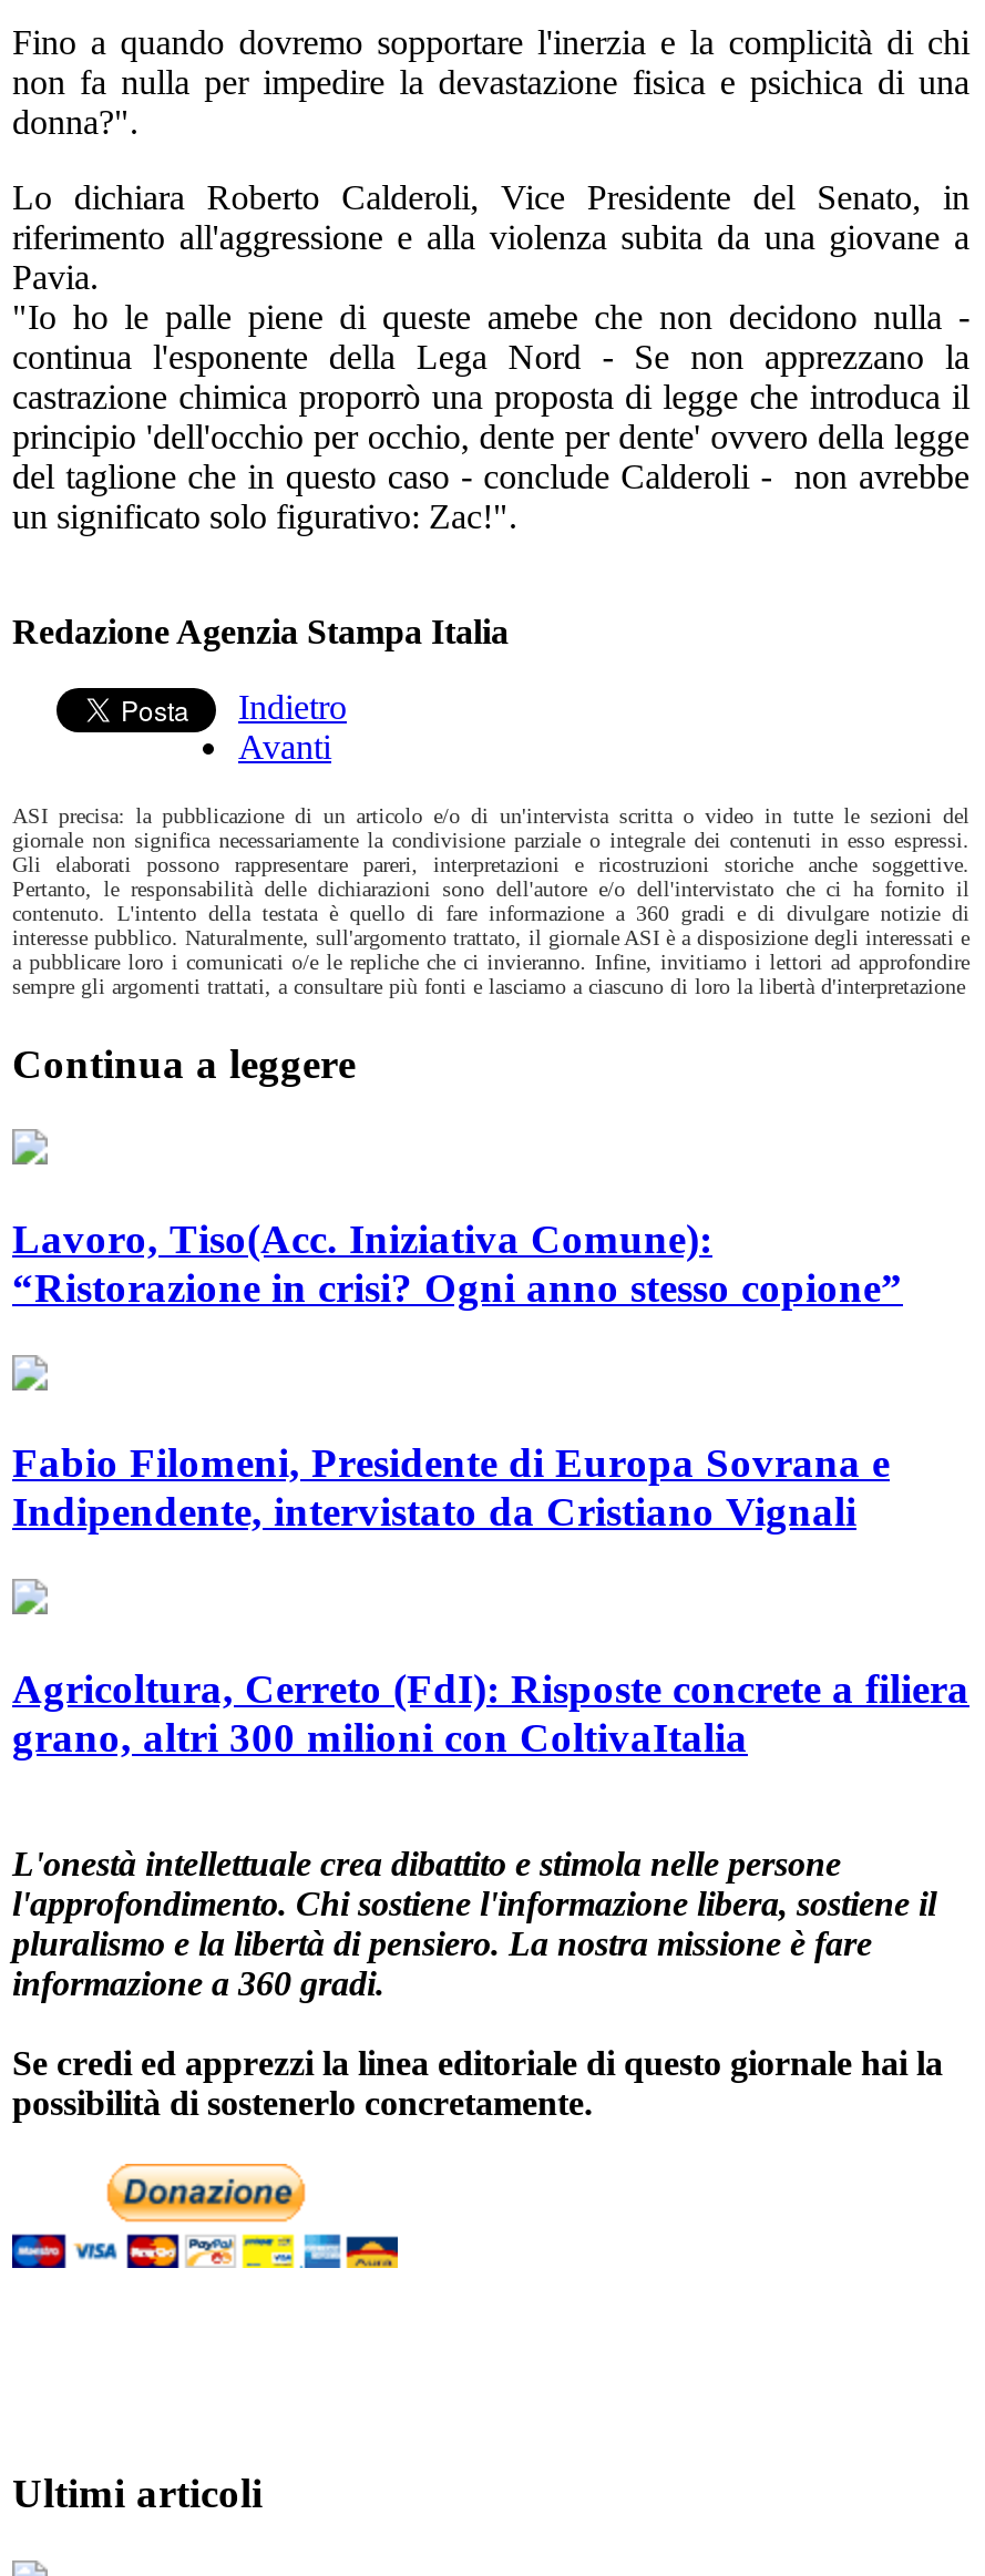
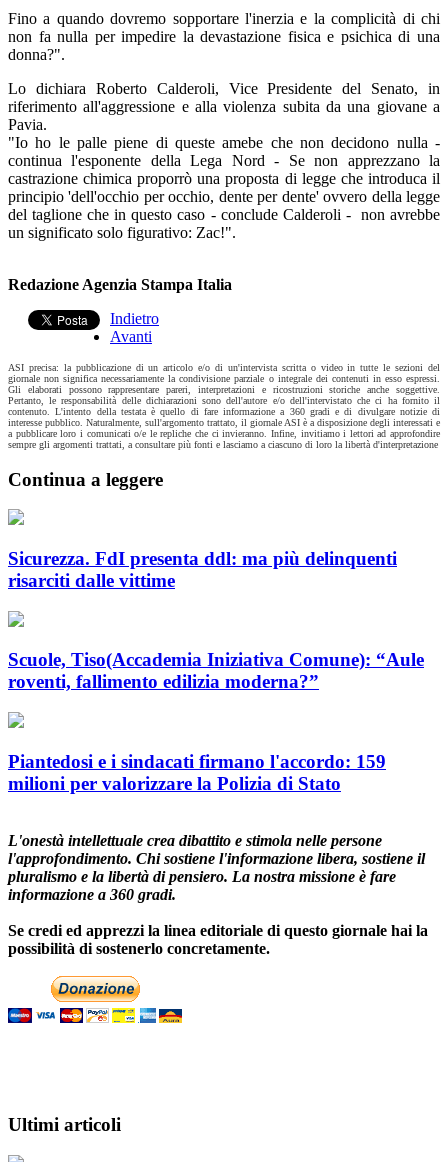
- Lavoro, Tiso(Acc. Iniziativa Comune):
- “Ristorazione in crisi? Ogni anno stesso copione”
+ Sicurezza. FdI presenta ddl: ma più delinquenti
+ risarciti dalle vittime

- Fabio Filomeni, Presidente di Europa Sovrana e
- Indipendente, intervistato da Cristiano Vignali
+ Scuole, Tiso(Accademia Iniziativa Comune): “Aule
+ roventi, fallimento edilizia moderna?”

- Agricoltura, Cerreto (FdI): Risposte concrete a filiera
- grano, altri 300 milioni con ColtivaItalia
+ Piantedosi e i sindacati firmano l'accordo: 159
+ milioni per valorizzare la Polizia di Stato
